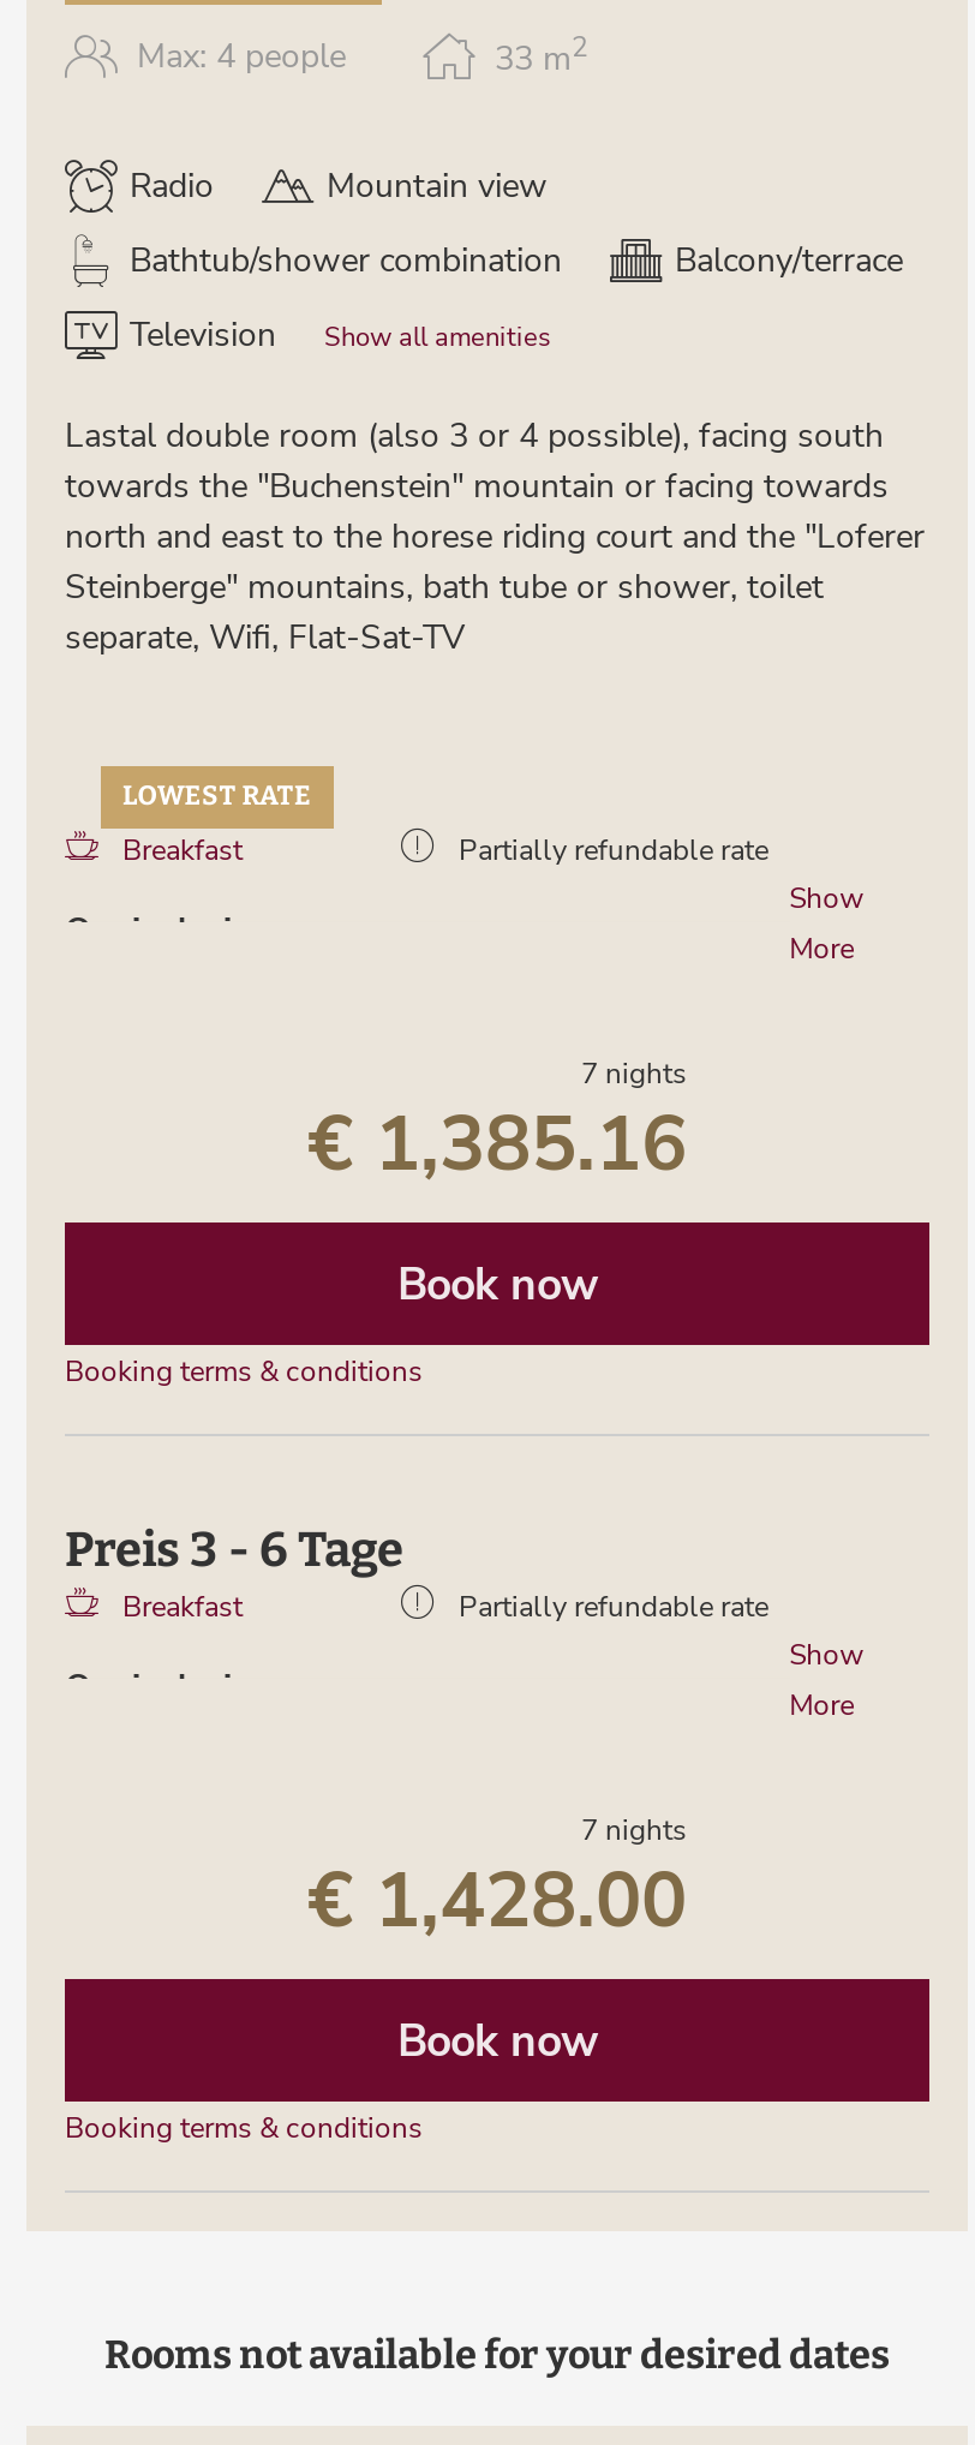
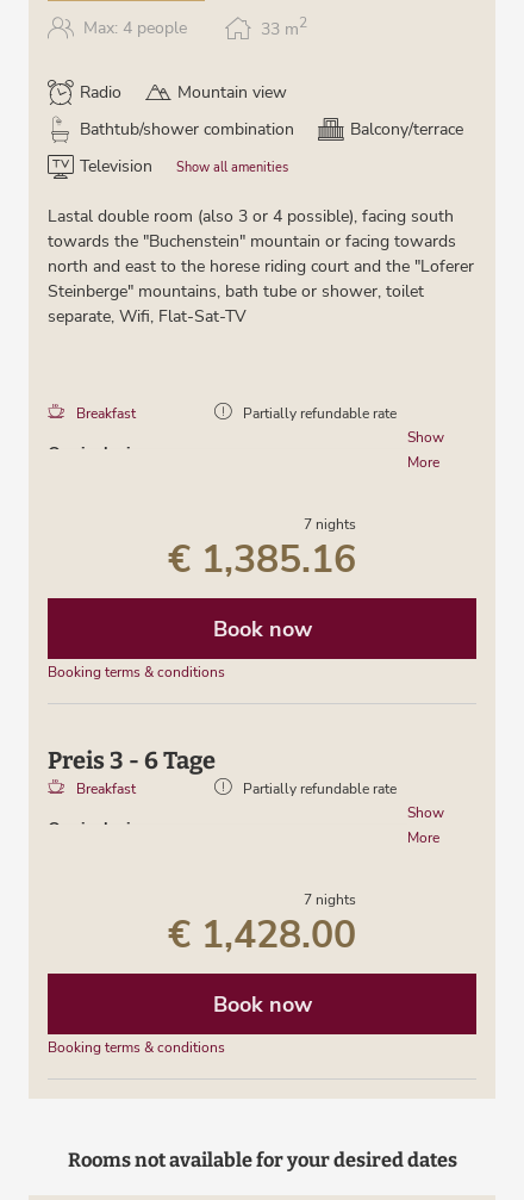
- LOWEST RATE
